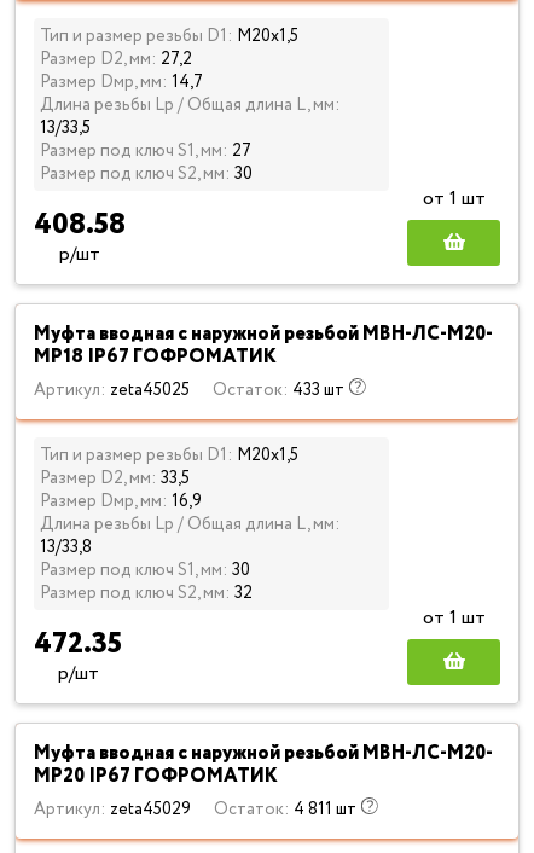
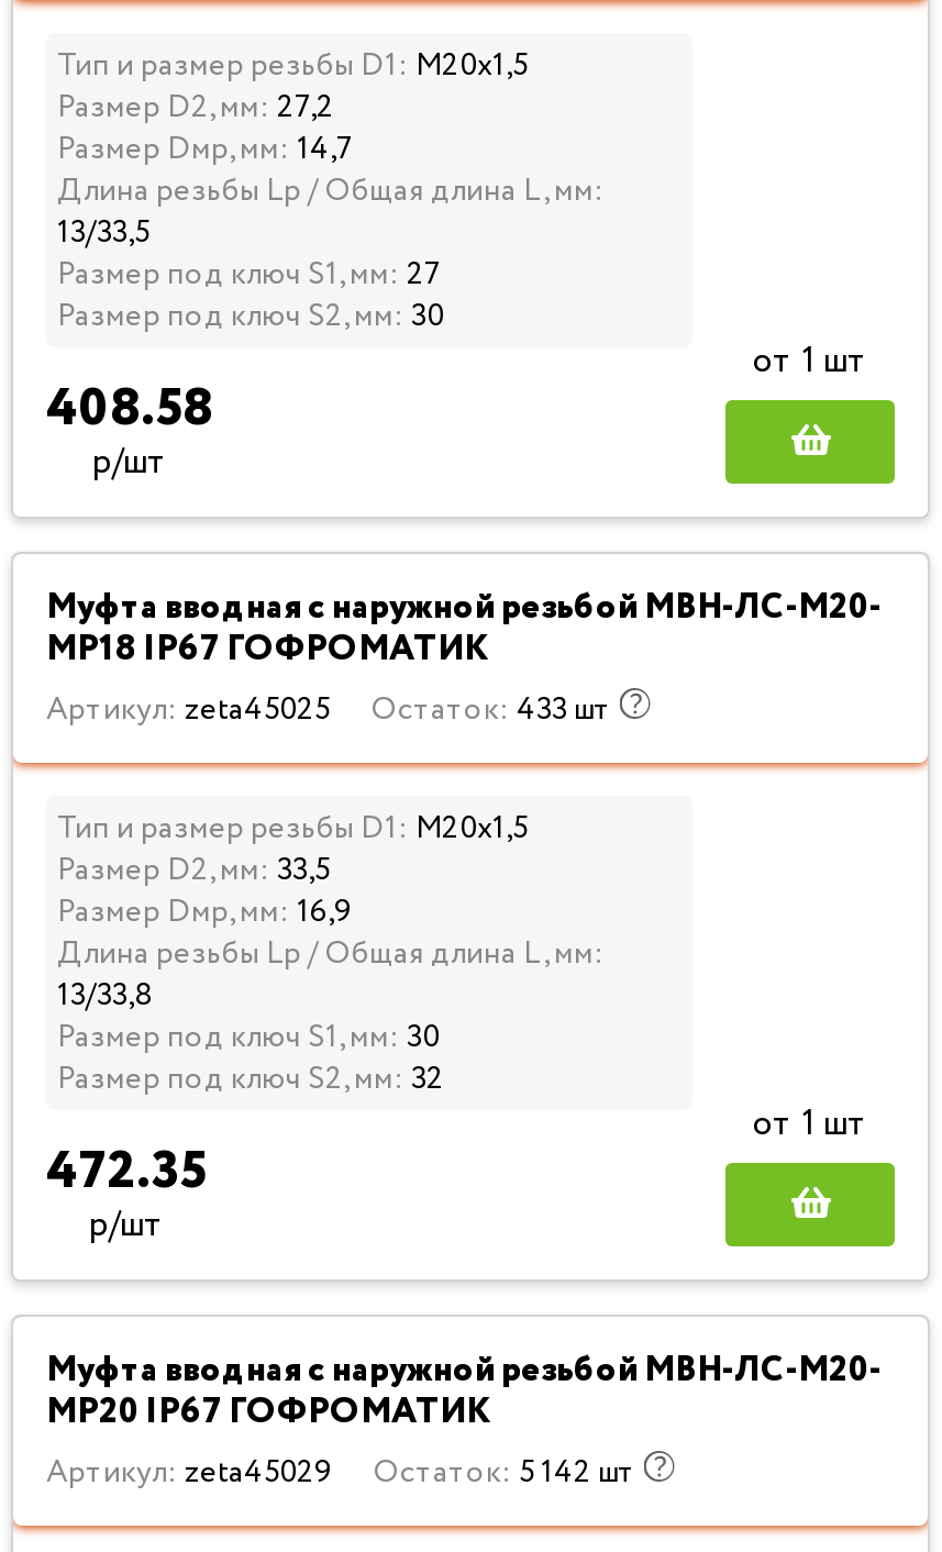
- Артикул: zeta45029 Остаток: 4 811 шт
+ Артикул: zeta45029 Остаток: 5 142 шт
